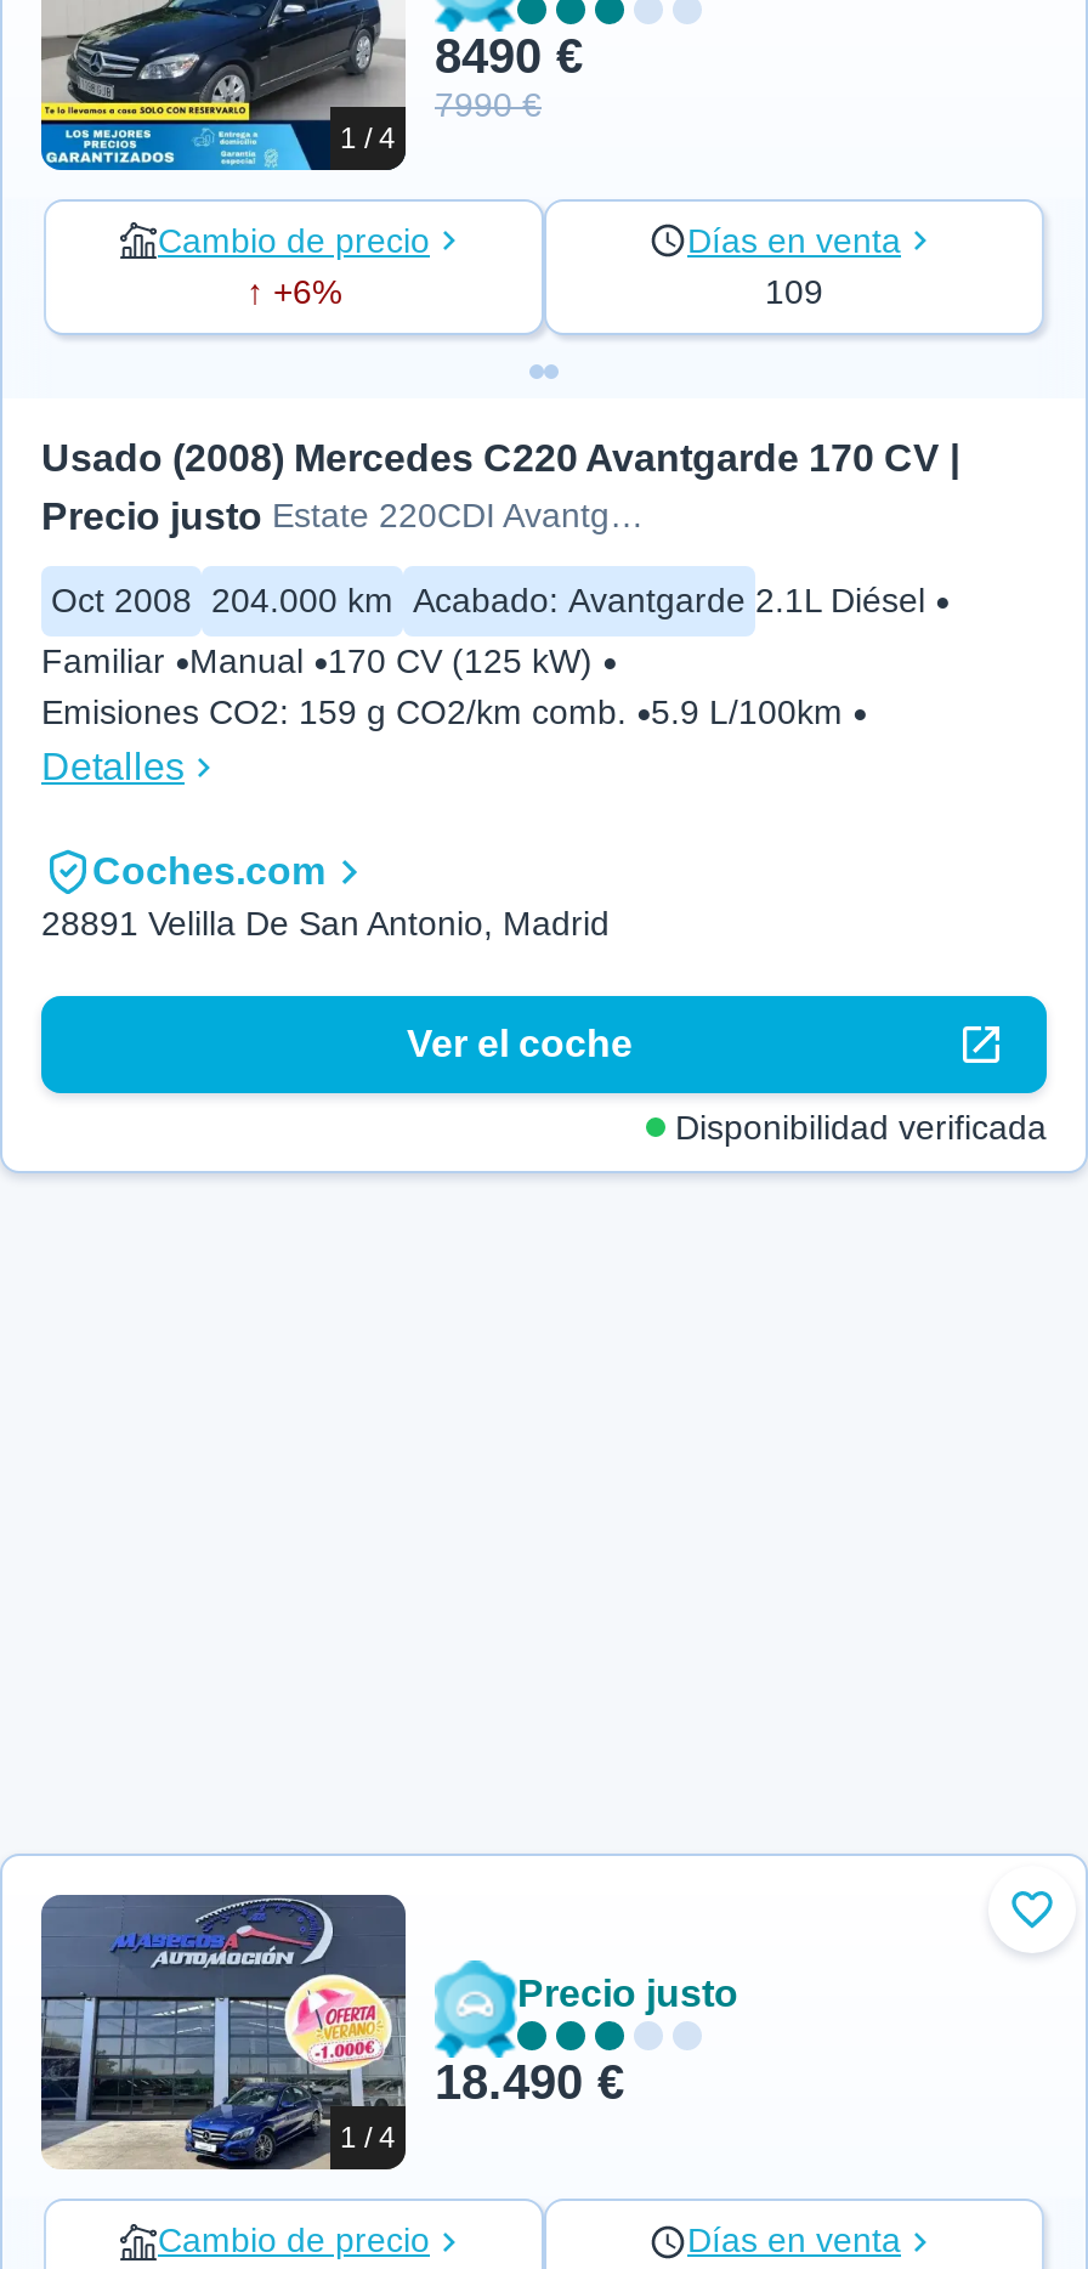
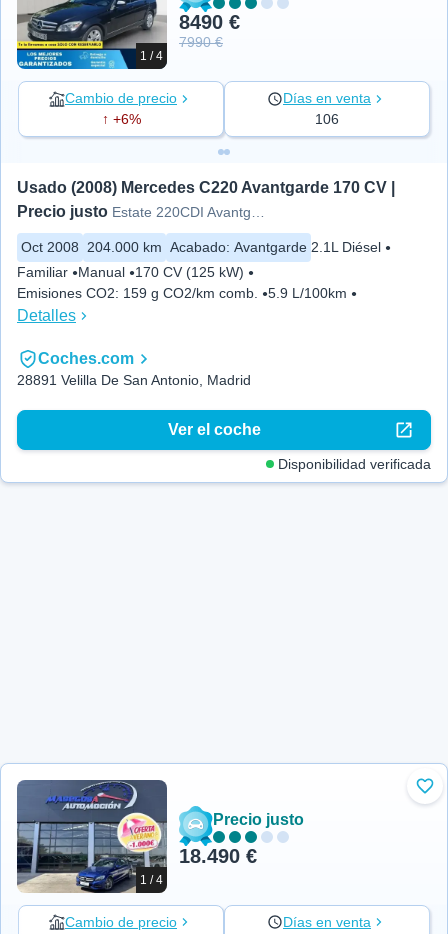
- 109
+ 106
